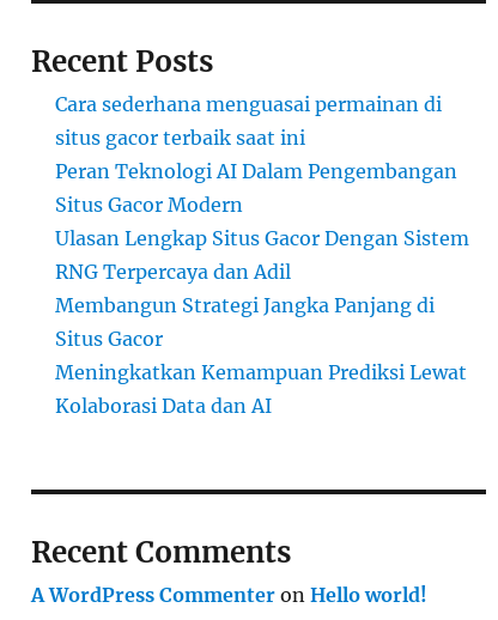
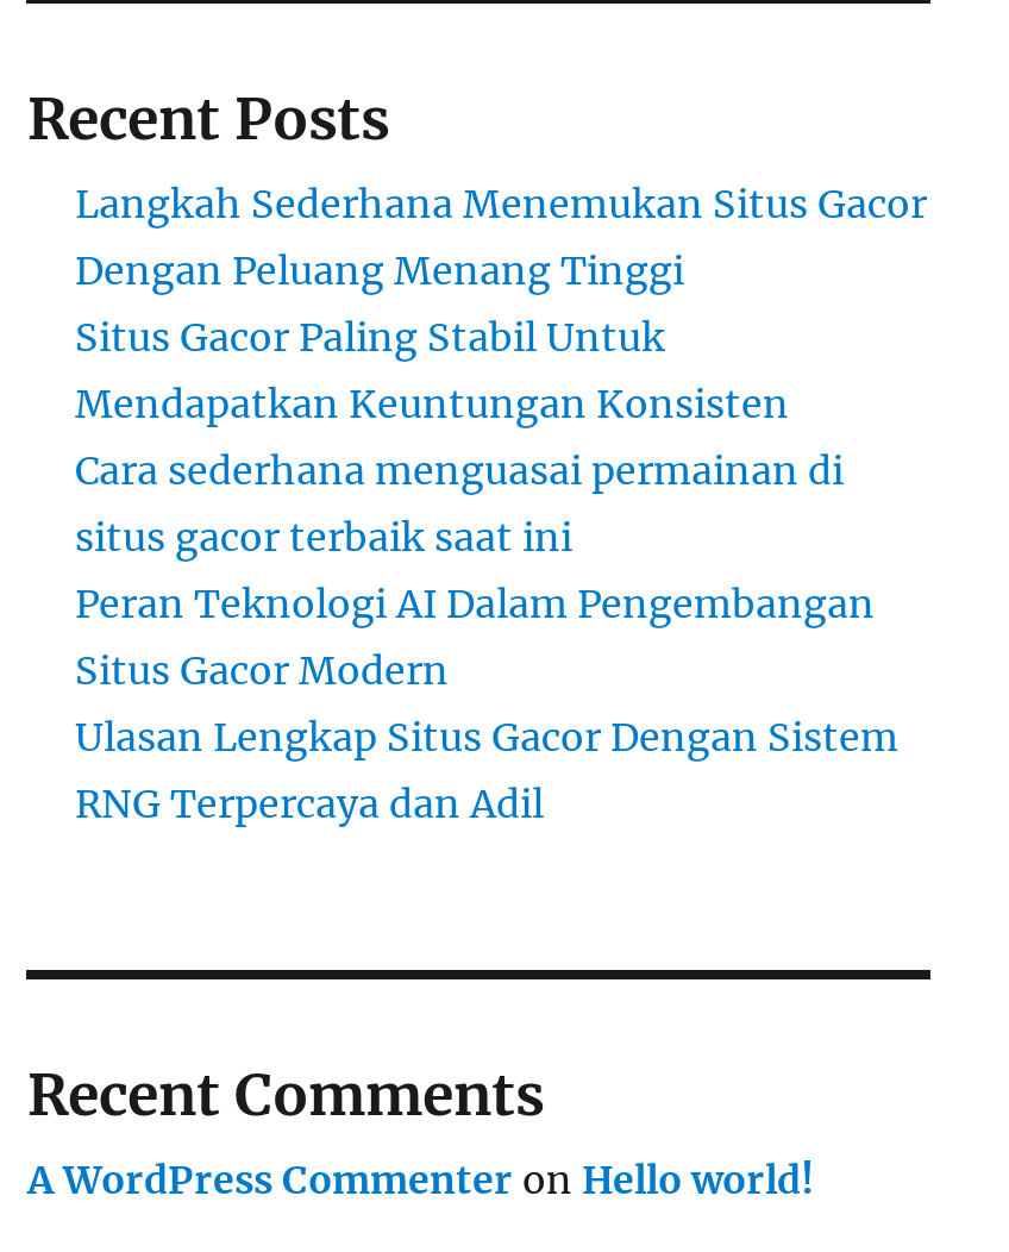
+ Langkah Sederhana Menemukan Situs Gacor
+ Dengan Peluang Menang Tinggi
+ Situs Gacor Paling Stabil Untuk
+ Mendapatkan Keuntungan Konsisten

moved down: Cara sederhana menguasai permainan di | situs gacor terbaik saat ini | Peran Teknologi AI Dalam Pengembangan | Situs Gacor Modern | Ulasan Lengkap Situs Gacor Dengan Sistem | RNG Terpercaya dan Adil

- Membangun Strategi Jangka Panjang di
- Situs Gacor
- Meningkatkan Kemampuan Prediksi Lewat
- Kolaborasi Data dan AI
